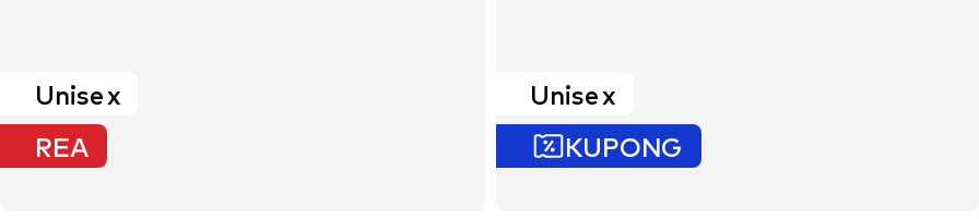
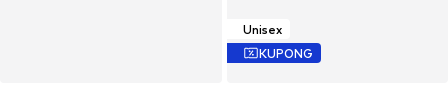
- Unisex
- REA
